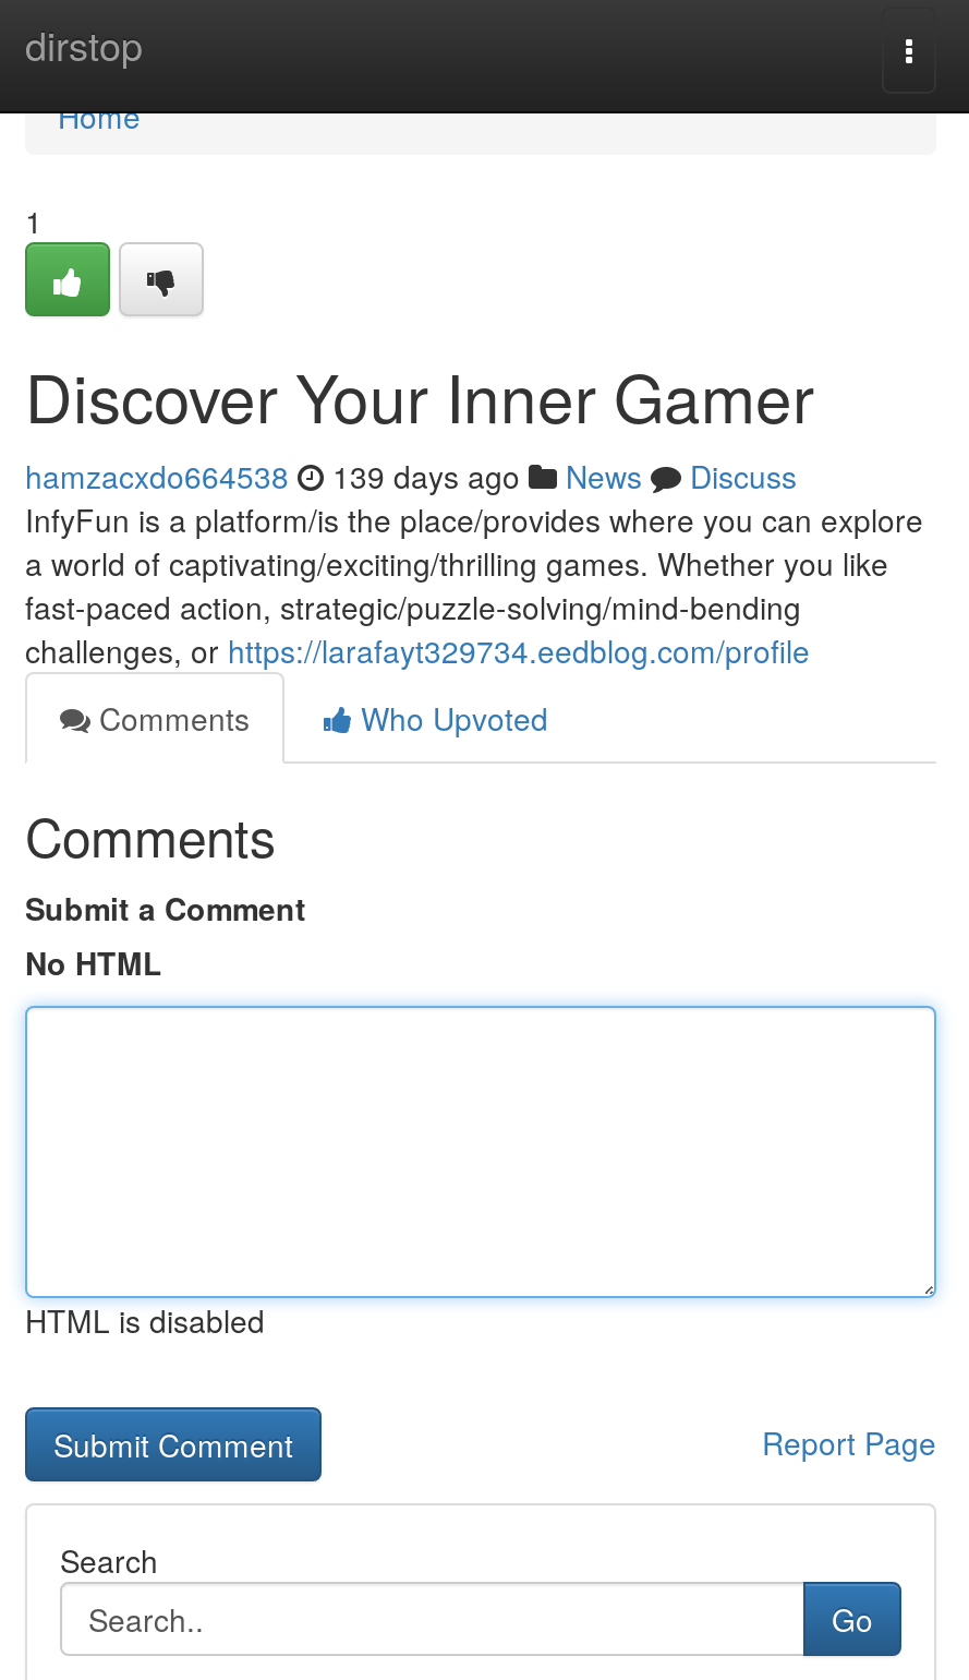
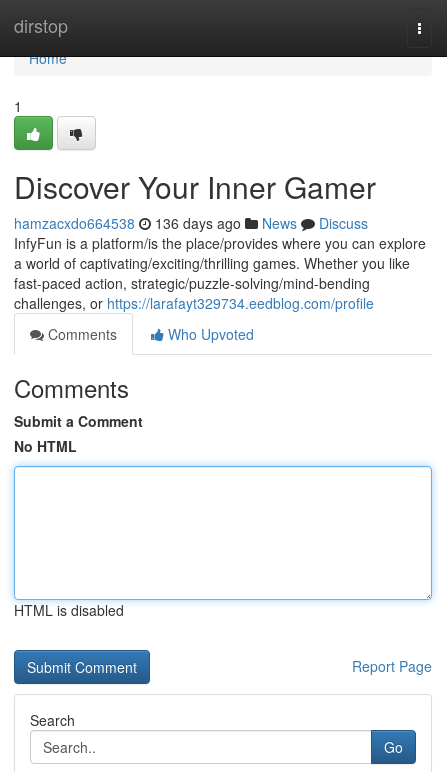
- hamzacxdo664538 139 days ago News Discuss
+ hamzacxdo664538 136 days ago News Discuss
